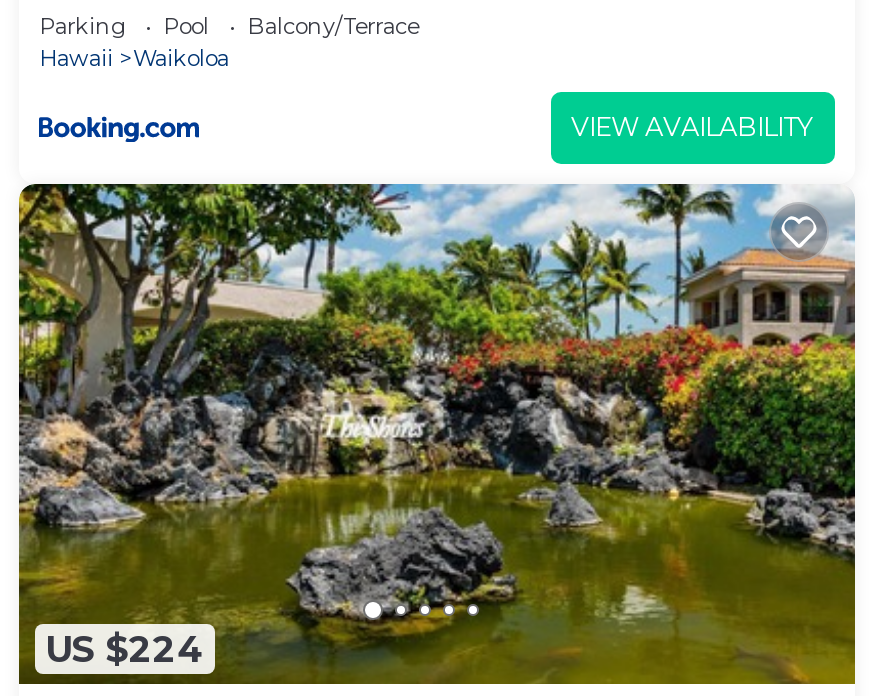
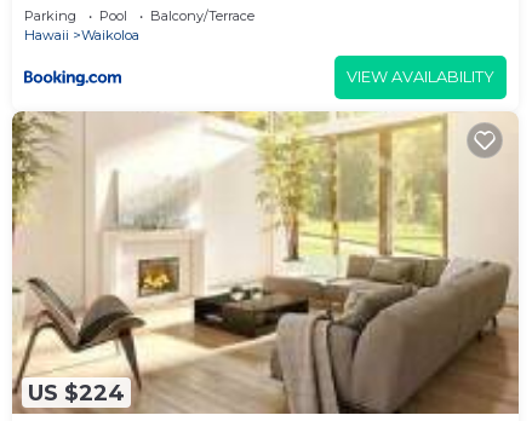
- [image]
+ [image]
